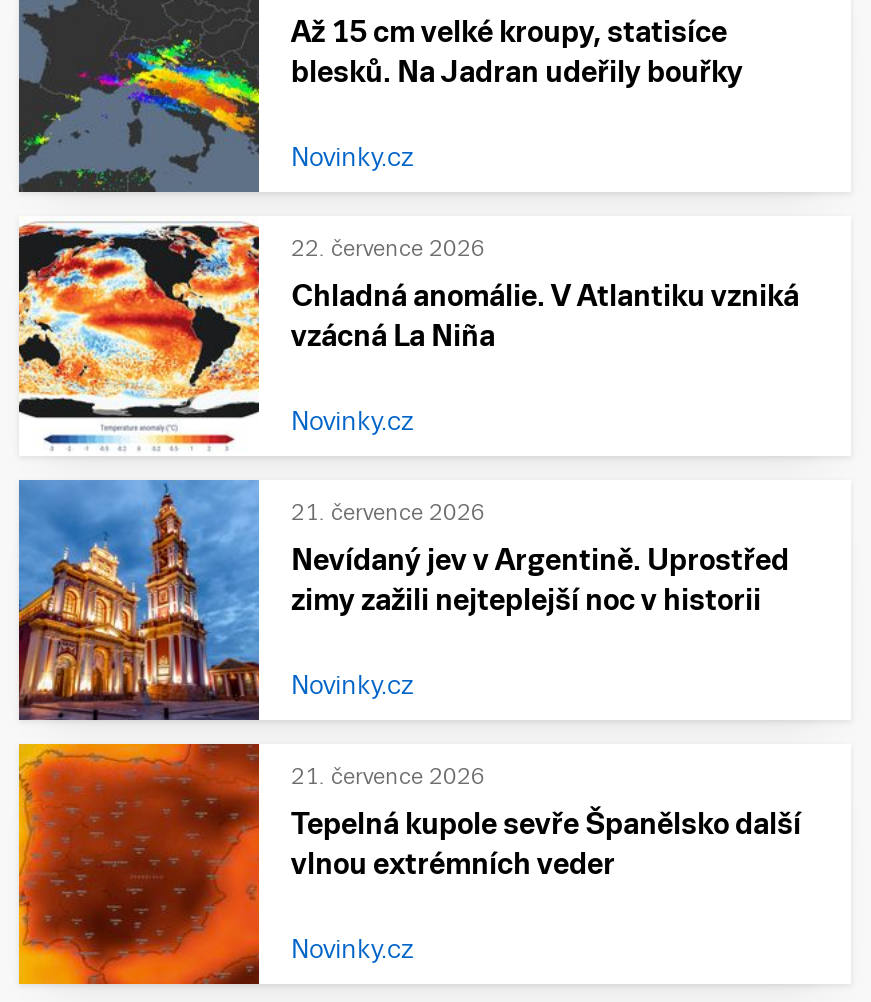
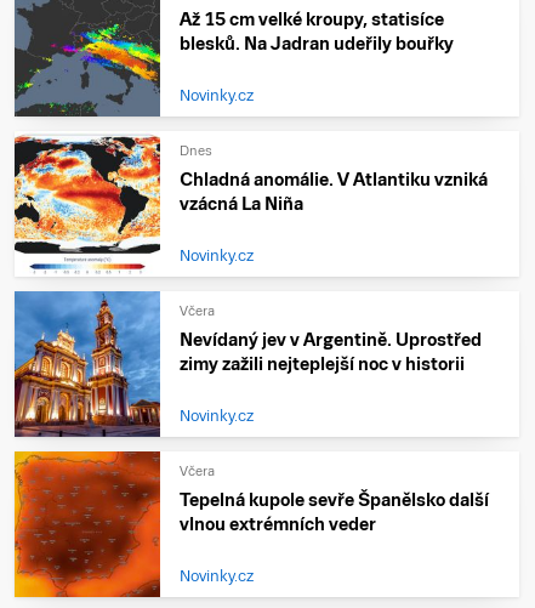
- 22. července 2026
+ Dnes

- 21. července 2026
+ Včera

- 21. července 2026
+ Včera
